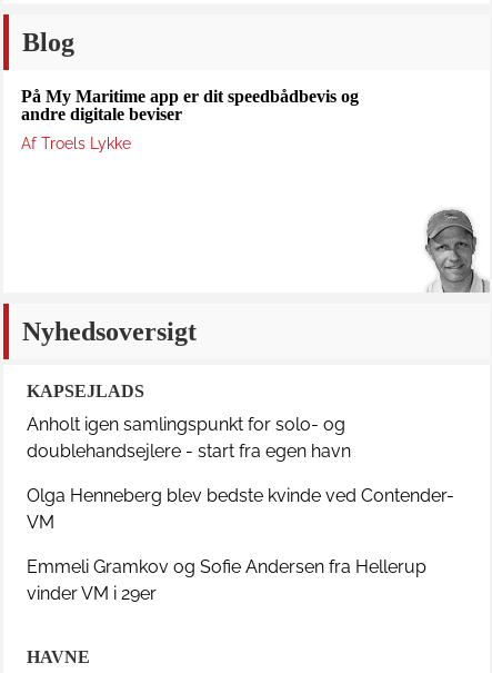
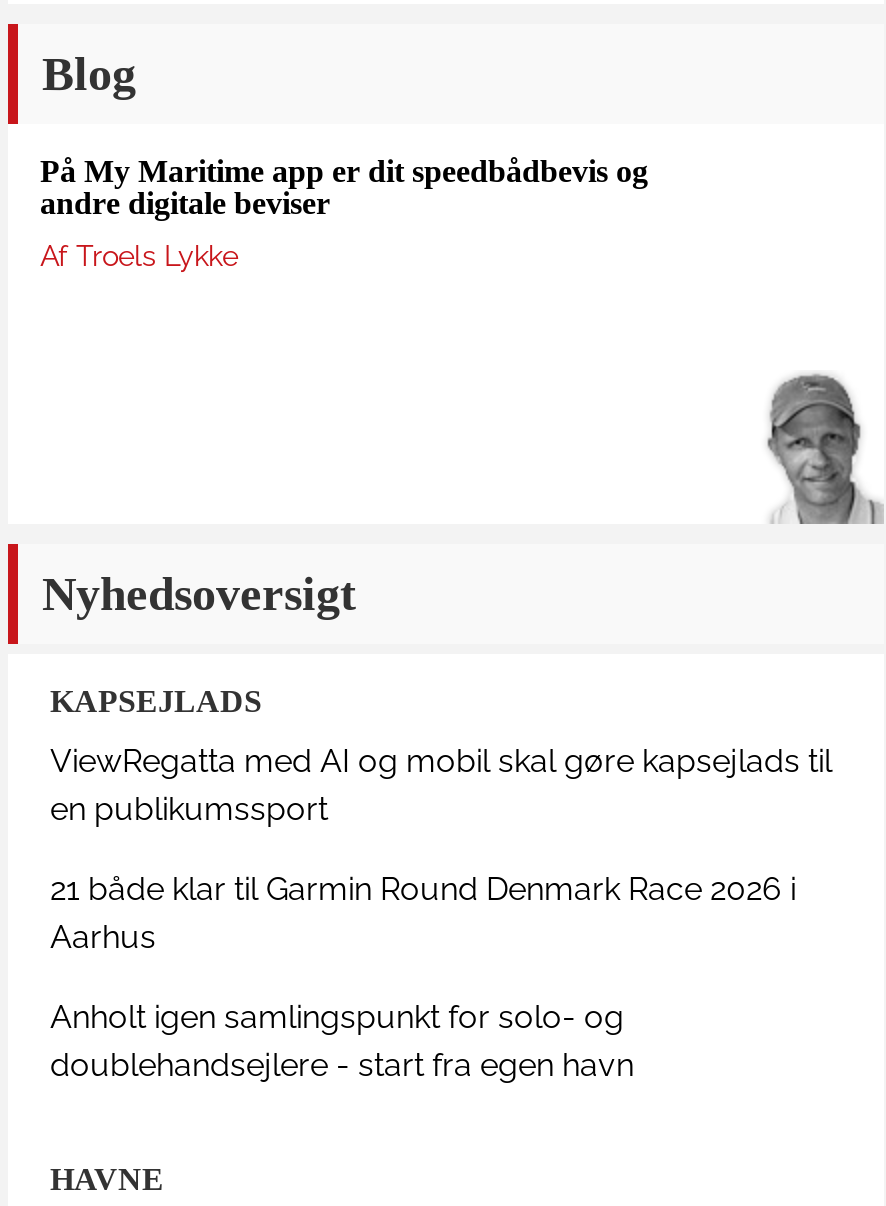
+ ViewRegatta med AI og mobil skal gøre kapsejlads til
+ en publikumssport
+ 21 både klar til Garmin Round Denmark Race 2026 i
+ Aarhus

moved down: Anholt igen samlingspunkt for solo- og | doublehandsejlere - start fra egen havn

- Olga Henneberg blev bedste kvinde ved Contender-
- VM
- Emmeli Gramkov og Sofie Andersen fra Hellerup
- vinder VM i 29er
